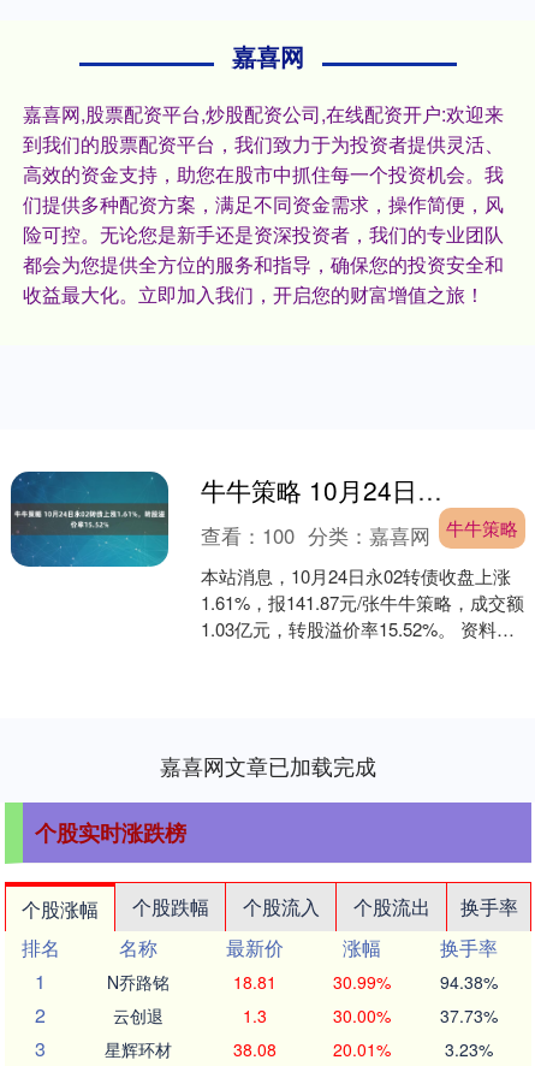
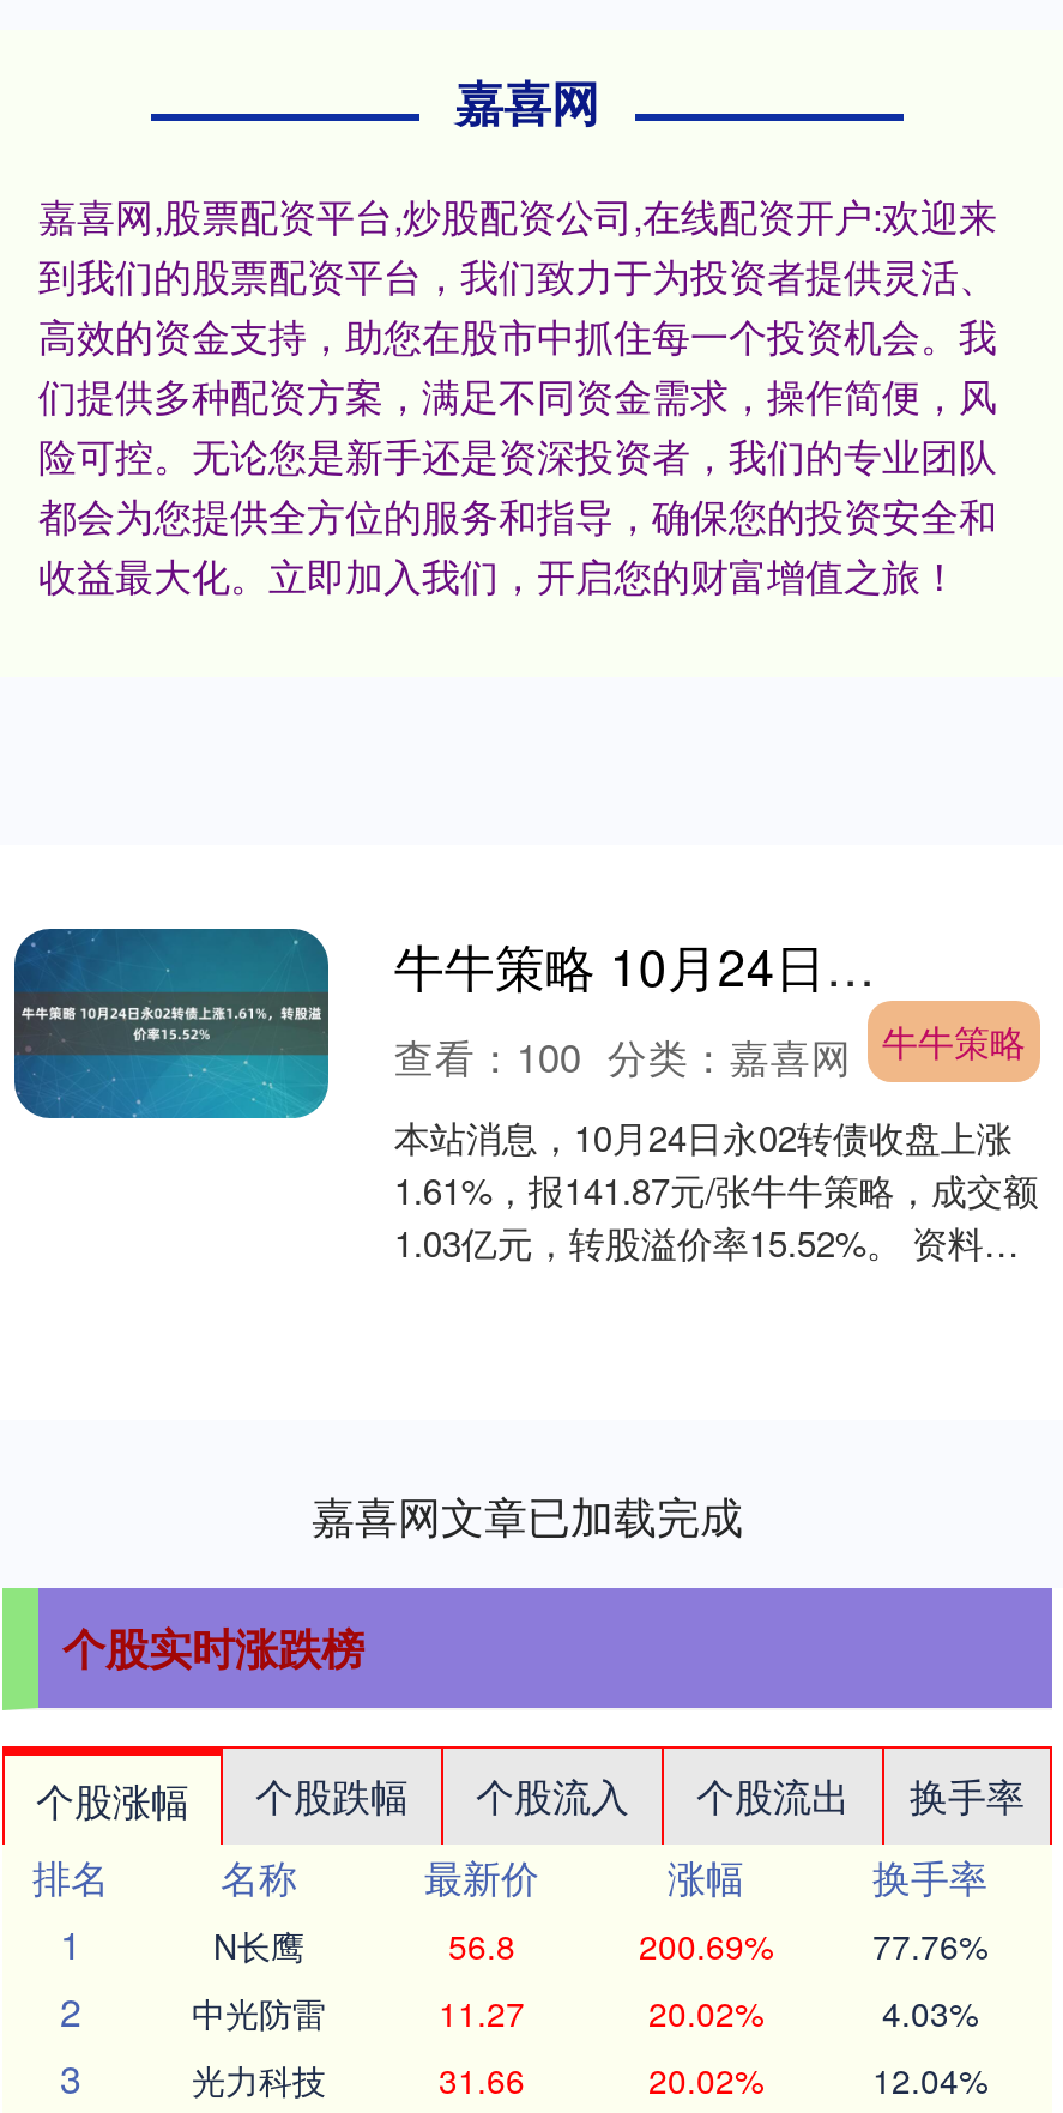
- N乔路铭
- 18.81
- 30.99%
- 94.38%
+ N长鹰
+ 56.8
+ 200.69%
+ 77.76%

- 云创退
- 1.3
- 30.00%
- 37.73%
+ 中光防雷
+ 11.27
+ 20.02%
+ 4.03%

- 星辉环材
- 38.08
- 20.01%
- 3.23%
+ 光力科技
+ 31.66
+ 20.02%
+ 12.04%
